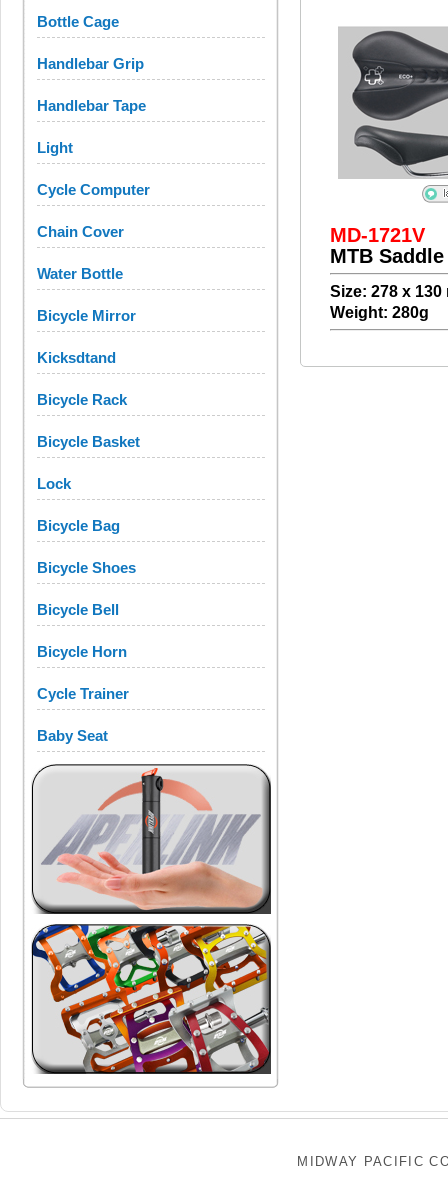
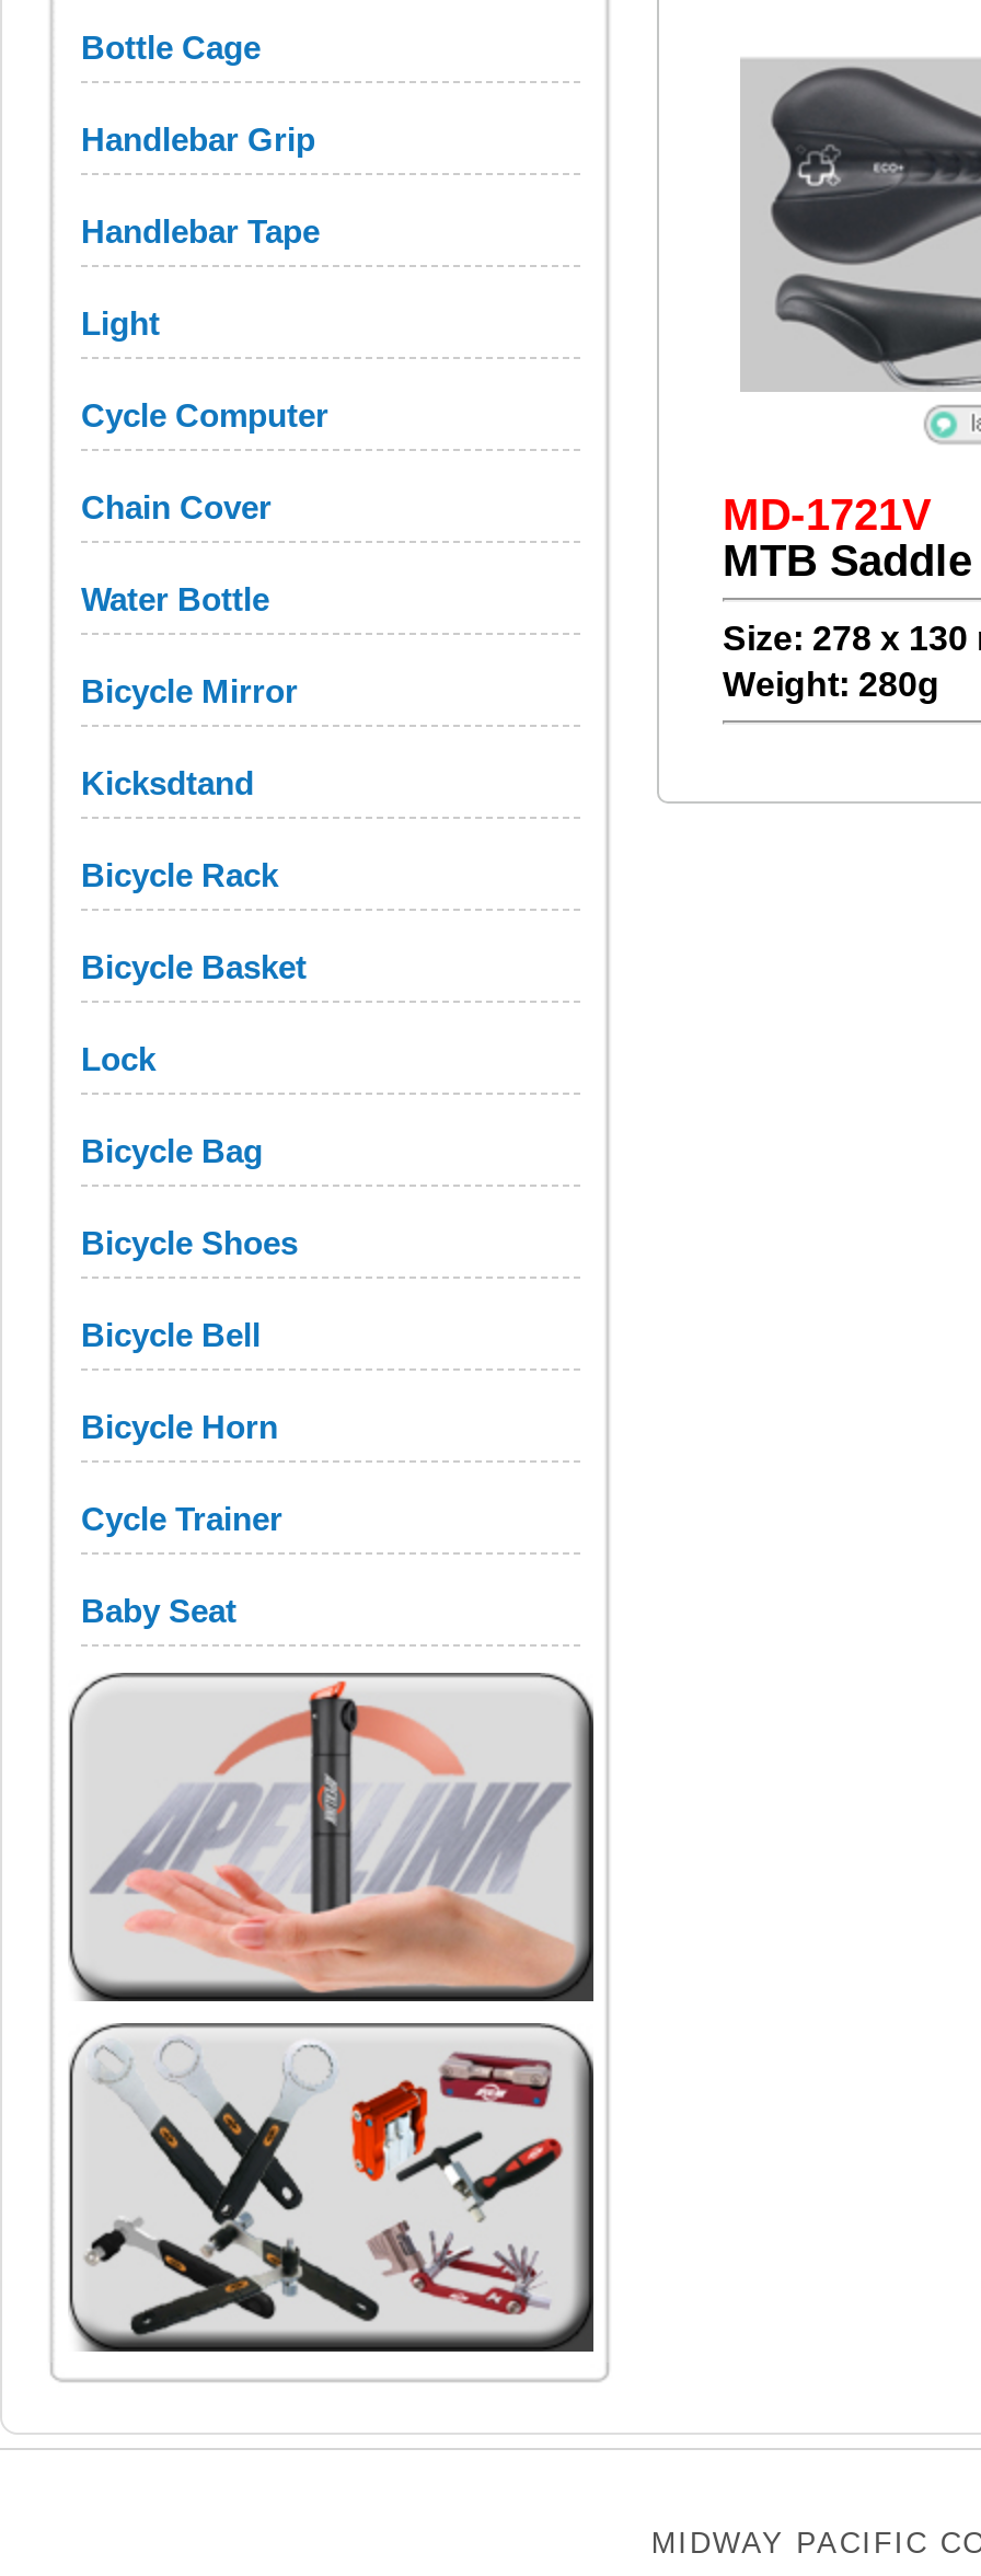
- [image]
+ [image]
